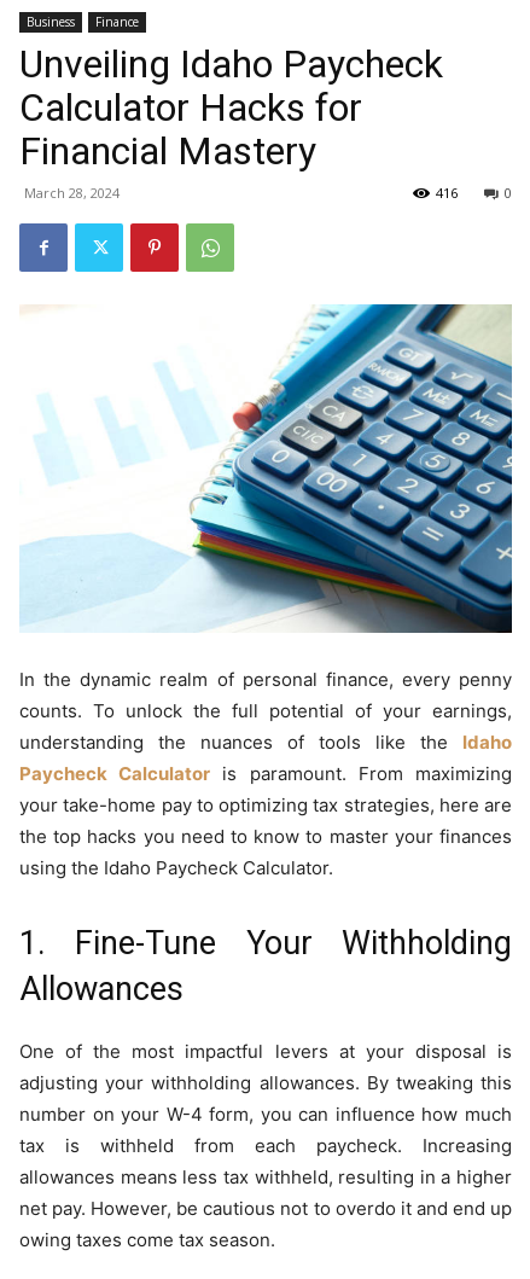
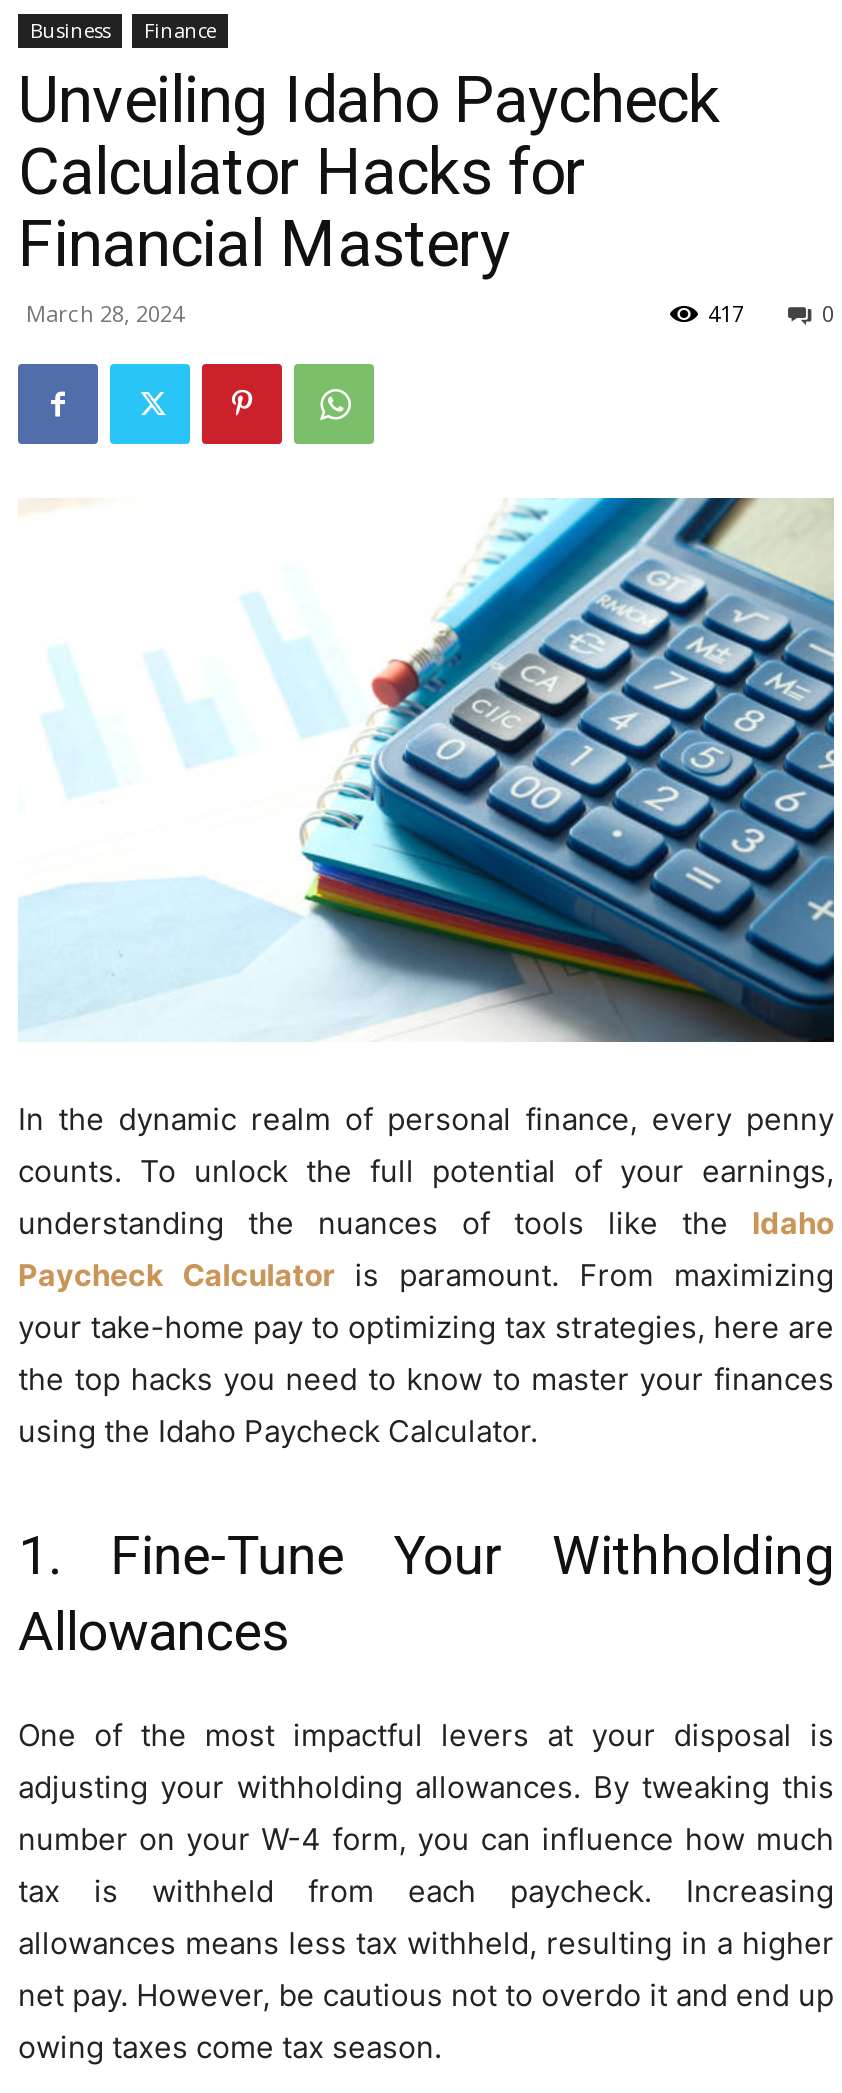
- 416
+ 417
